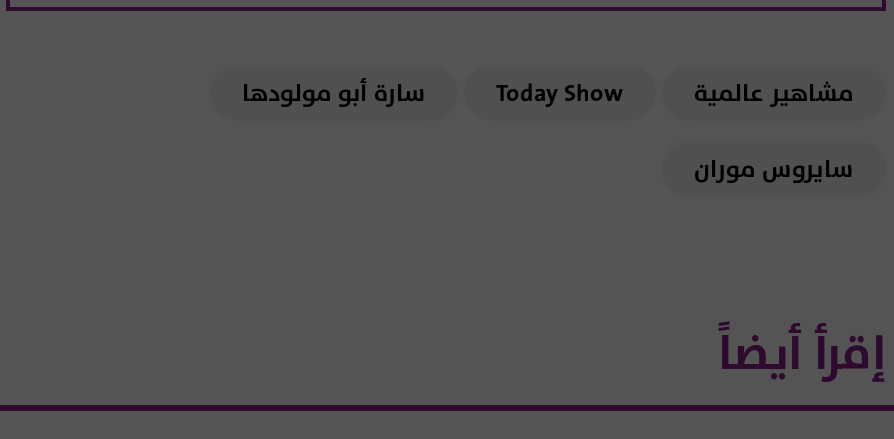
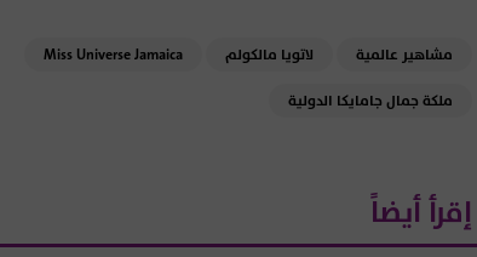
- Today Show
- سارة أبو مولودها
+ لاتويا مالكولم
+ Miss Universe Jamaica

- سايروس موران
+ ملكة جمال جامايكا الدولية
